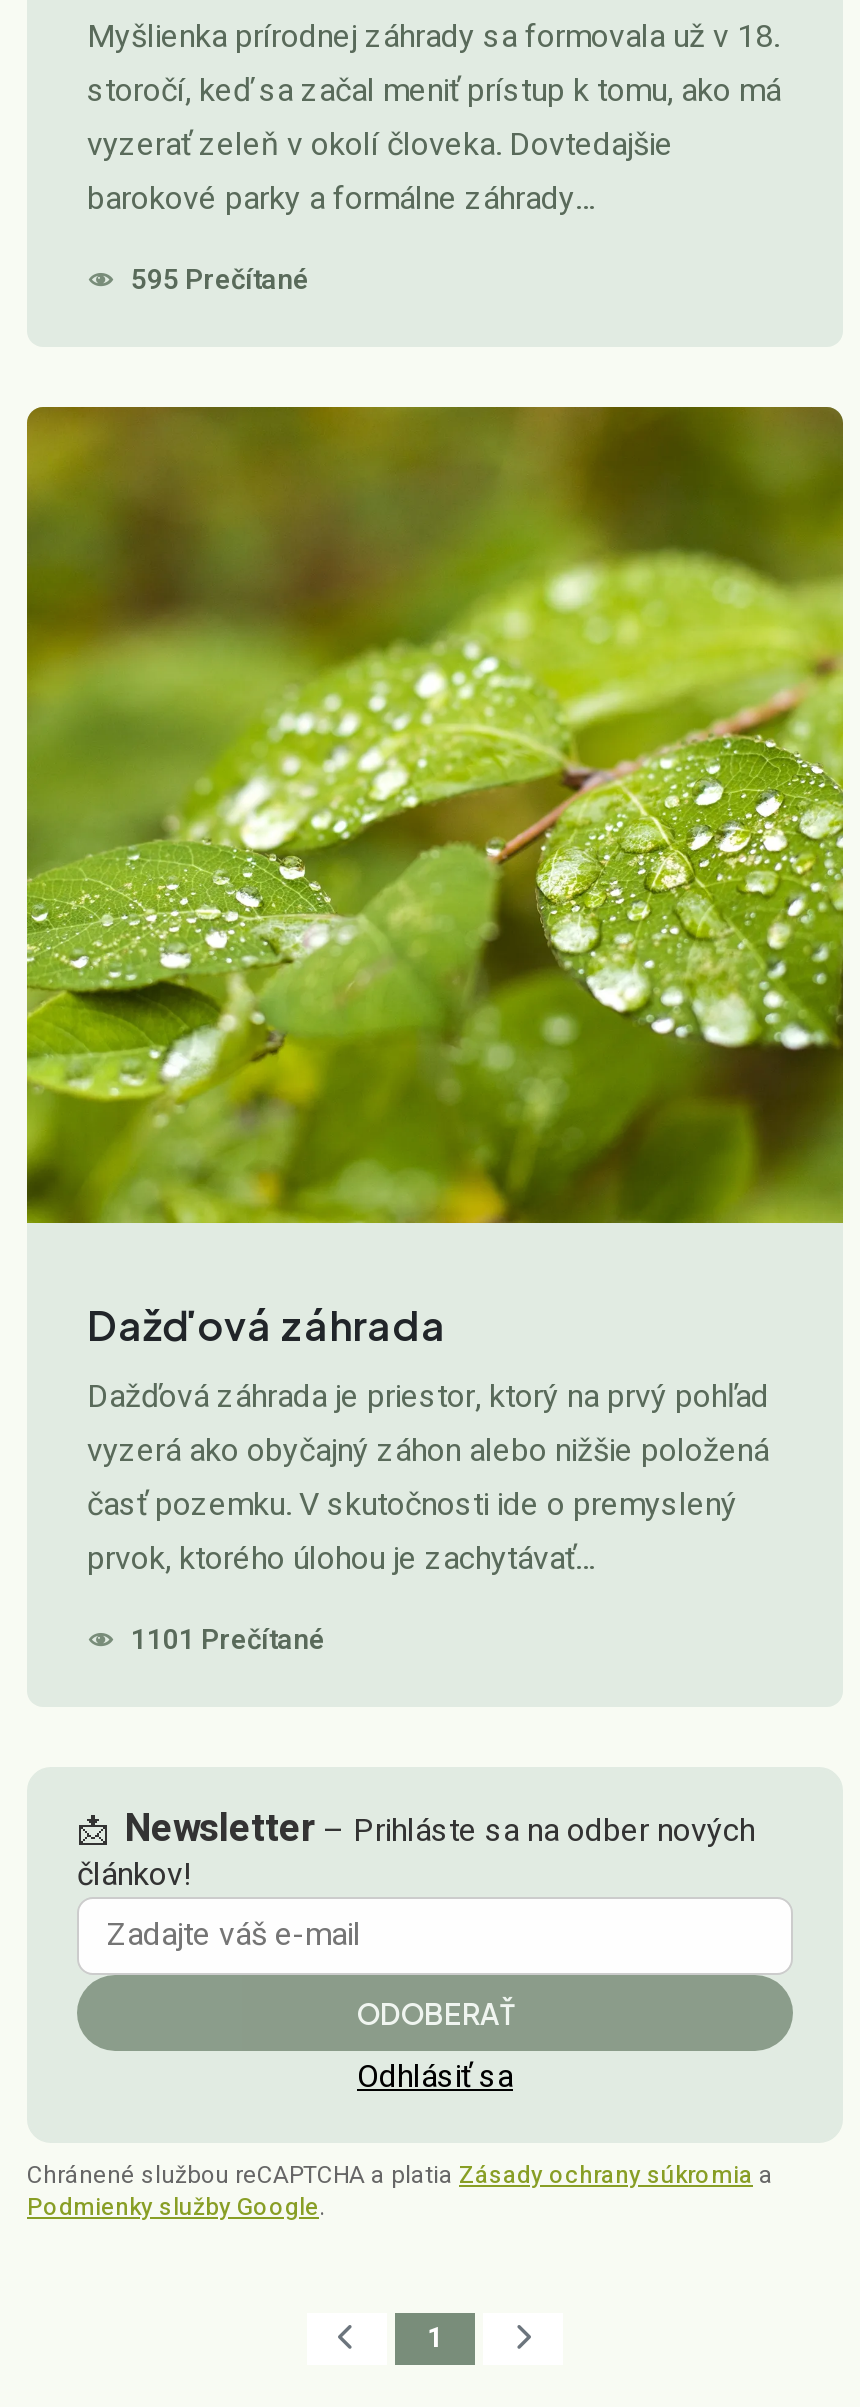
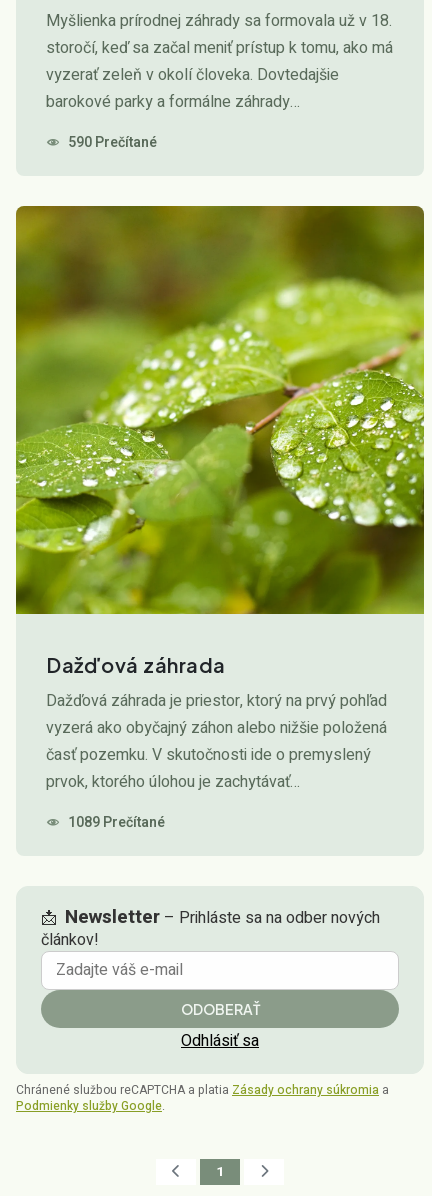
- 595 Prečítané
+ 590 Prečítané

- 1101 Prečítané
+ 1089 Prečítané
